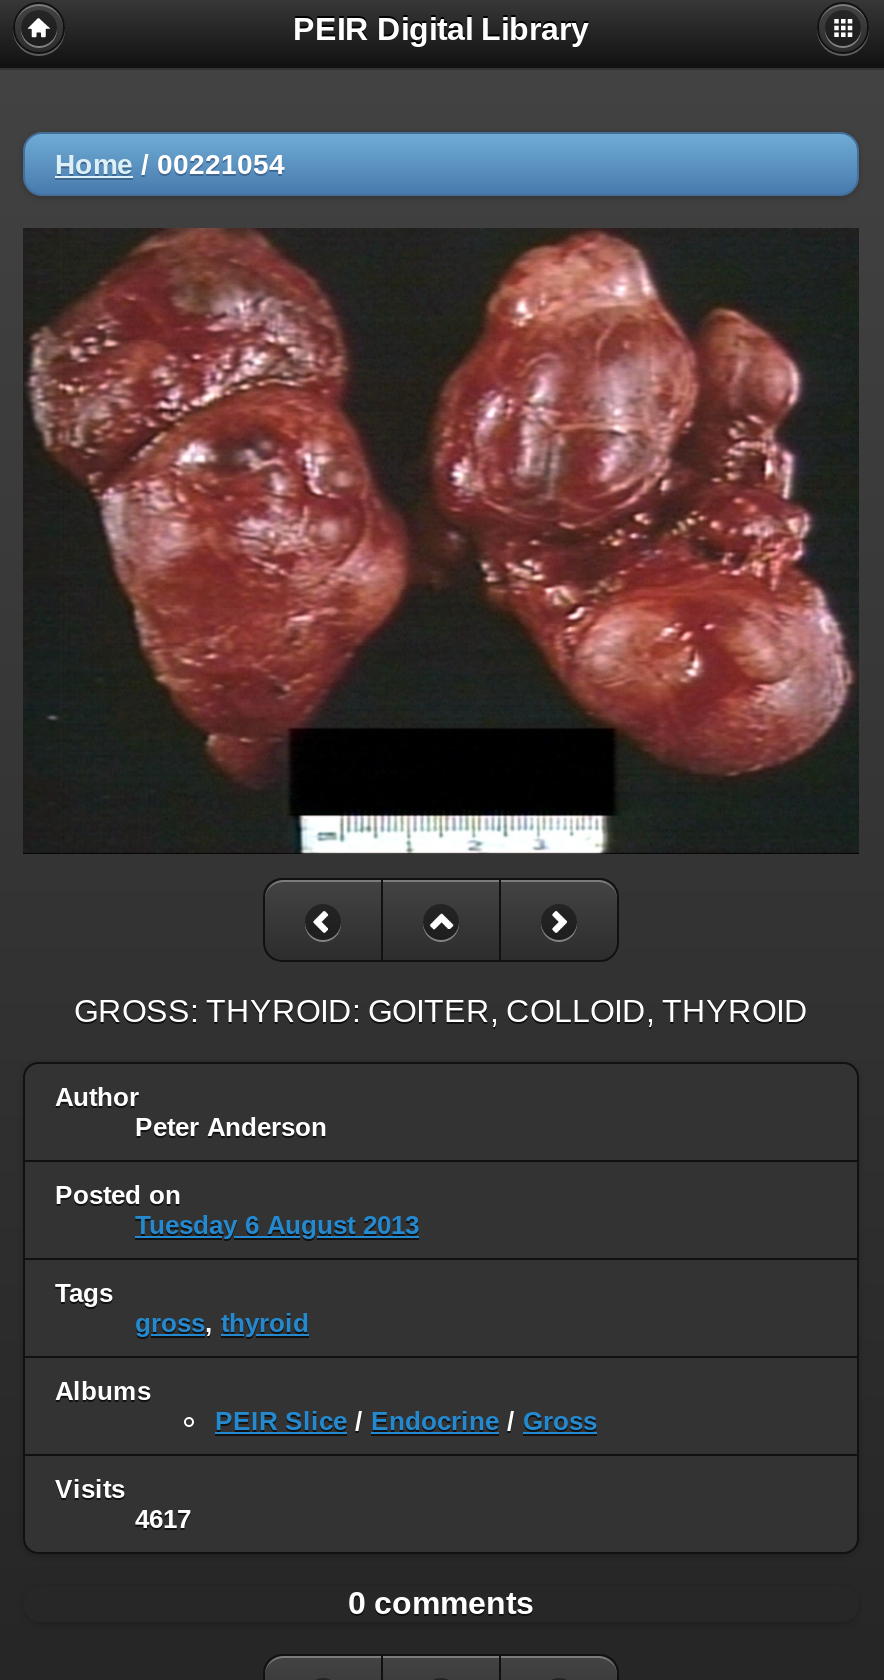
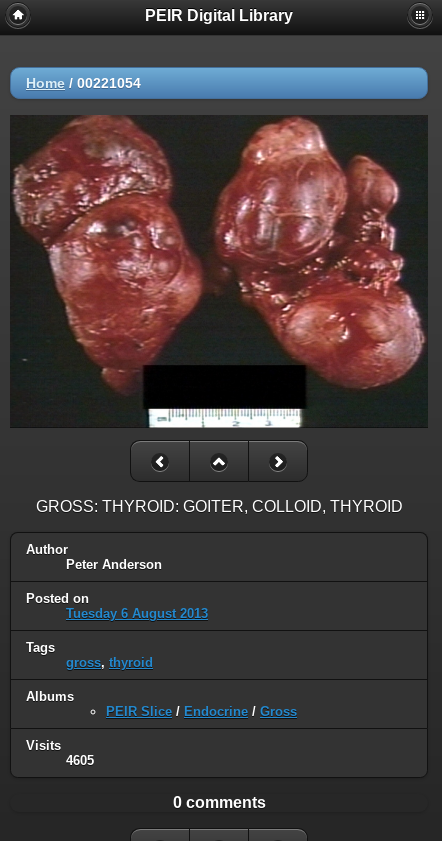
- 4617
+ 4605
